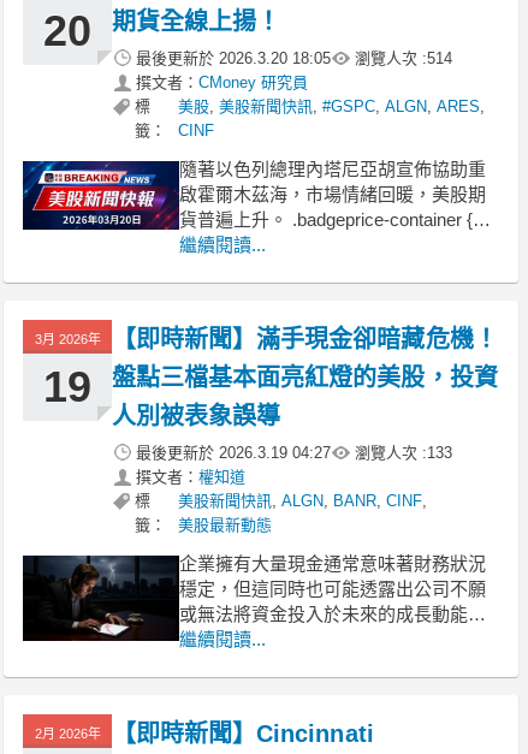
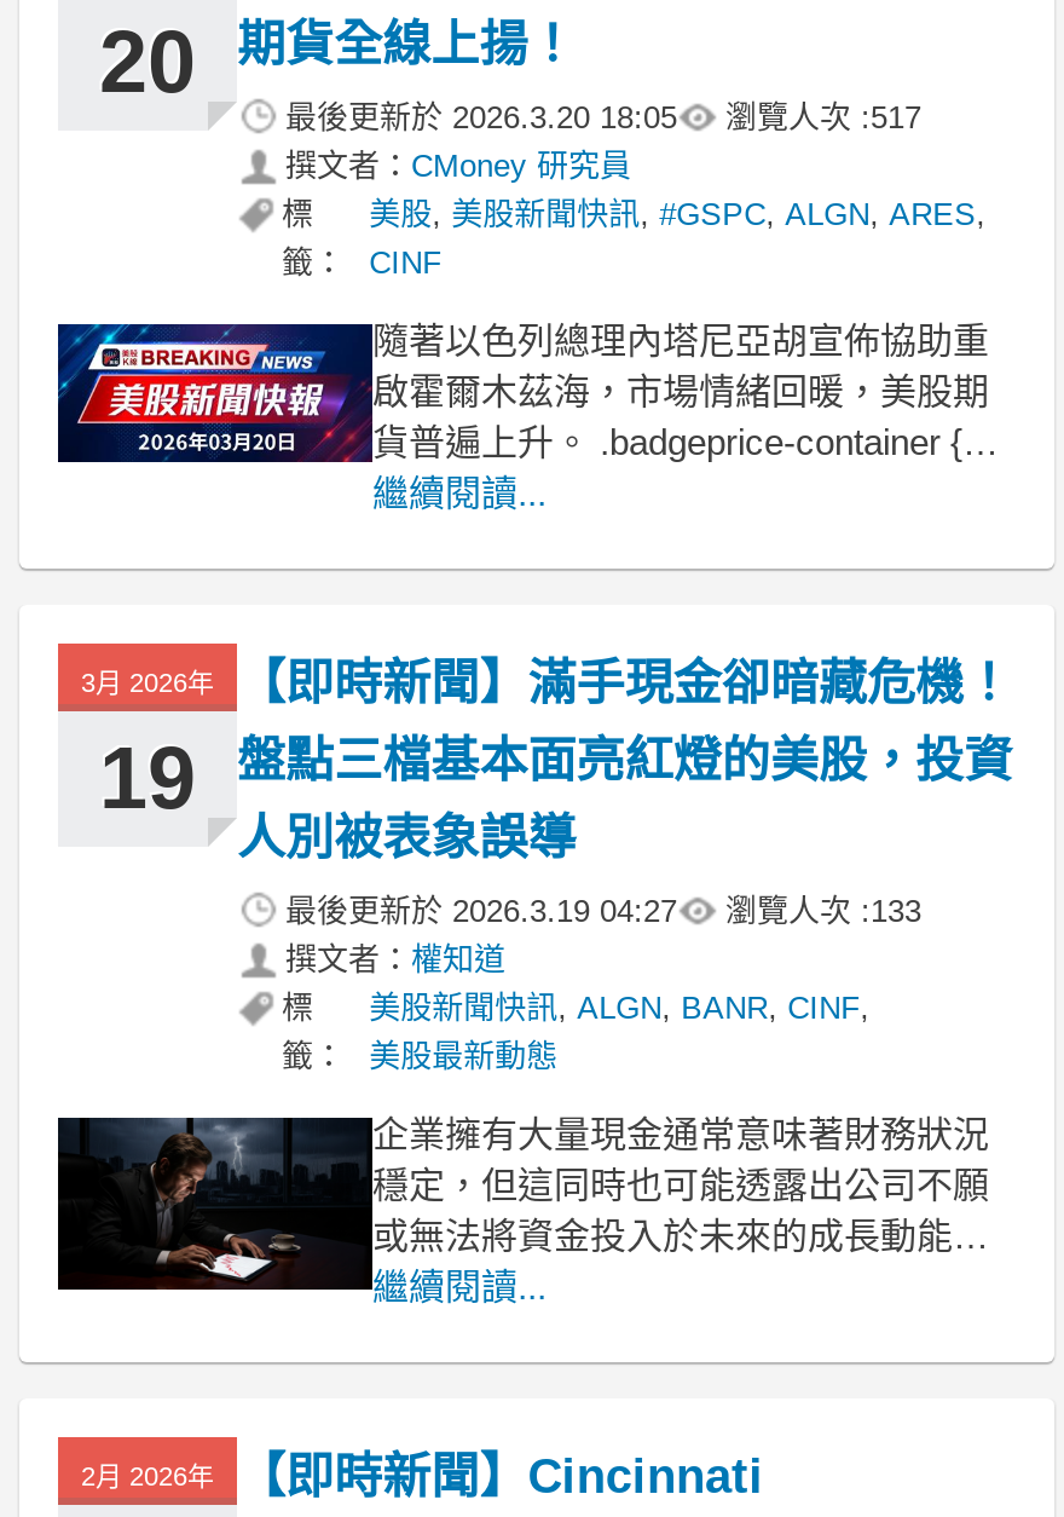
- 最後更新於2026.3.20 18:05 瀏覽人次 : 514
+ 最後更新於2026.3.20 18:05 瀏覽人次 : 517
